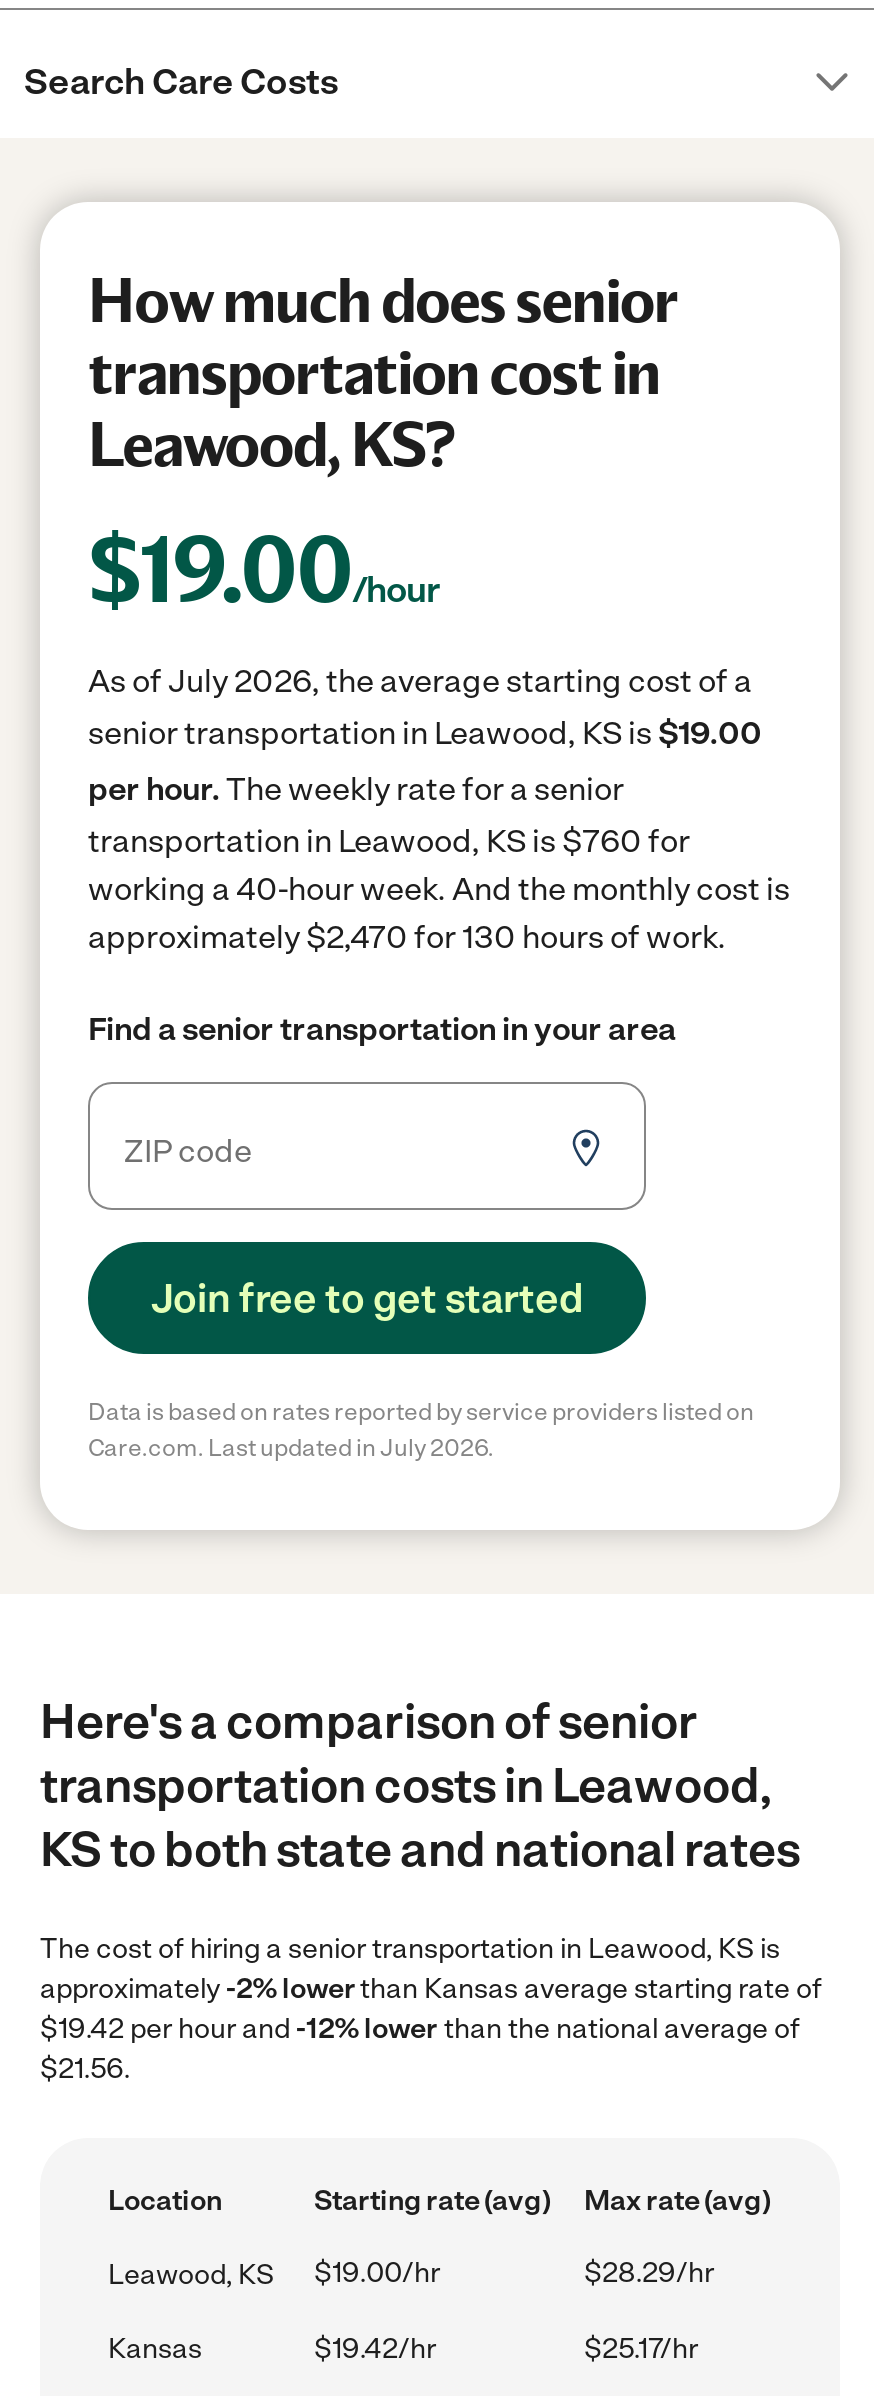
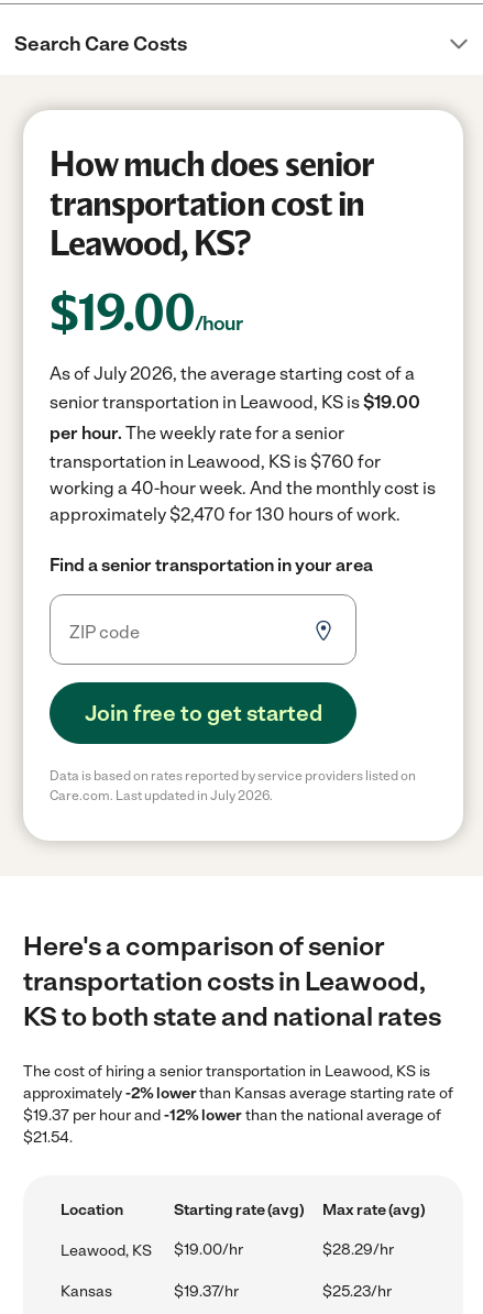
- $19.42 per hour and -12% lower than the national average of
+ $19.37 per hour and -12% lower than the national average of

- $21.56.
+ $21.54.

- $19.42/hr
- $25.17/hr
+ $19.37/hr
+ $25.23/hr
